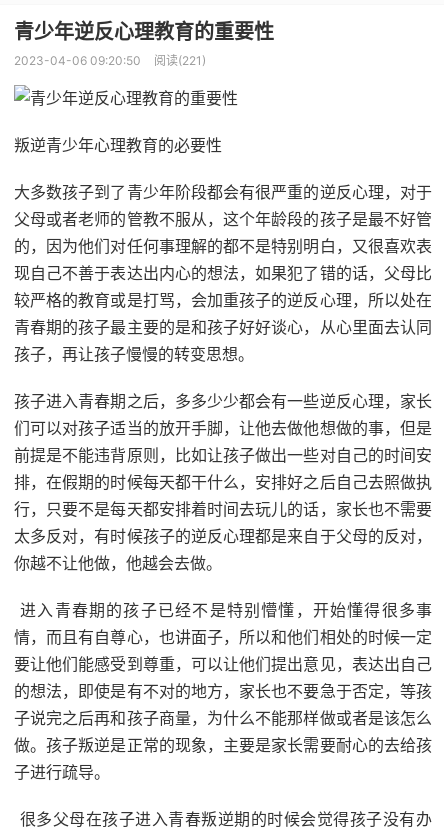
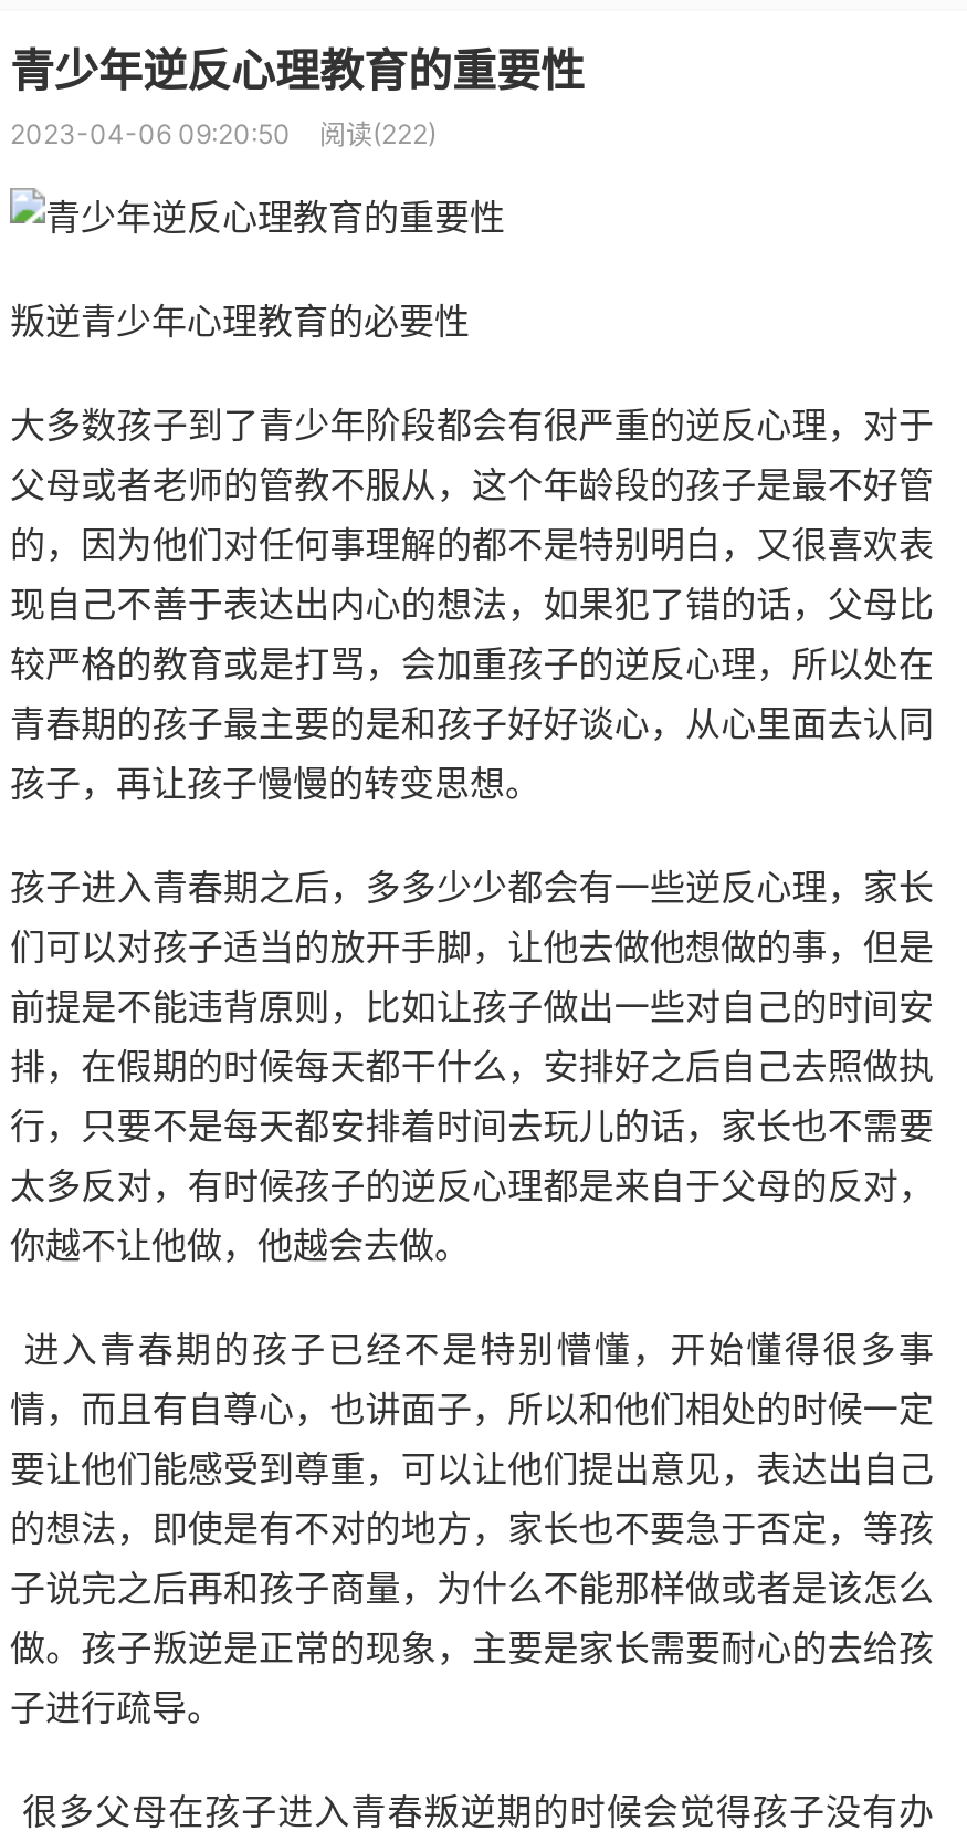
- 2023-04-06 09:20:50 阅读(221)
+ 2023-04-06 09:20:50 阅读(222)
